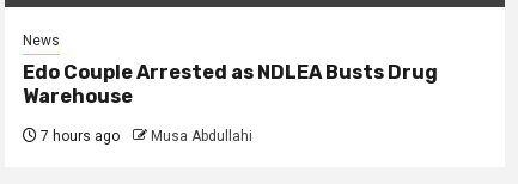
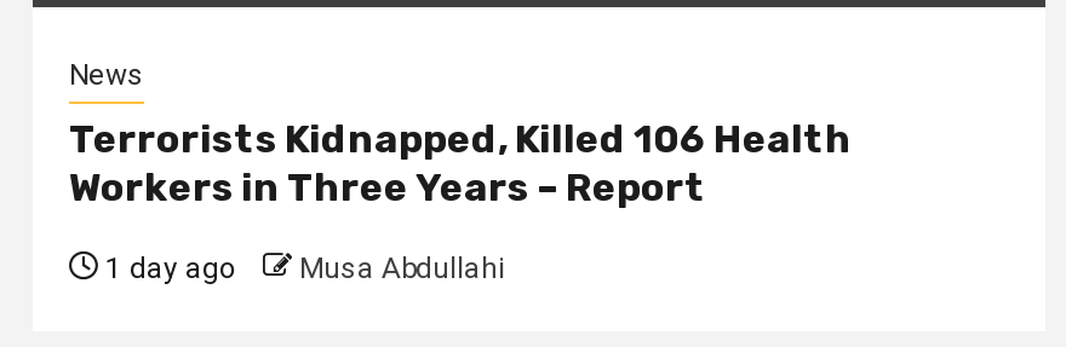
- Edo Couple Arrested as NDLEA Busts Drug
- Warehouse
+ Terrorists Kidnapped, Killed 106 Health
+ Workers in Three Years – Report

- 7 hours ago Musa Abdullahi
+ 1 day ago Musa Abdullahi
